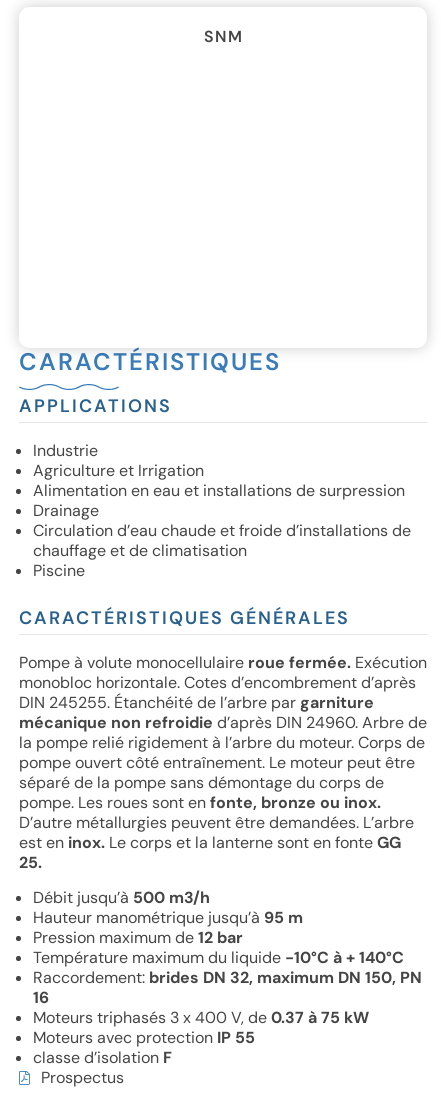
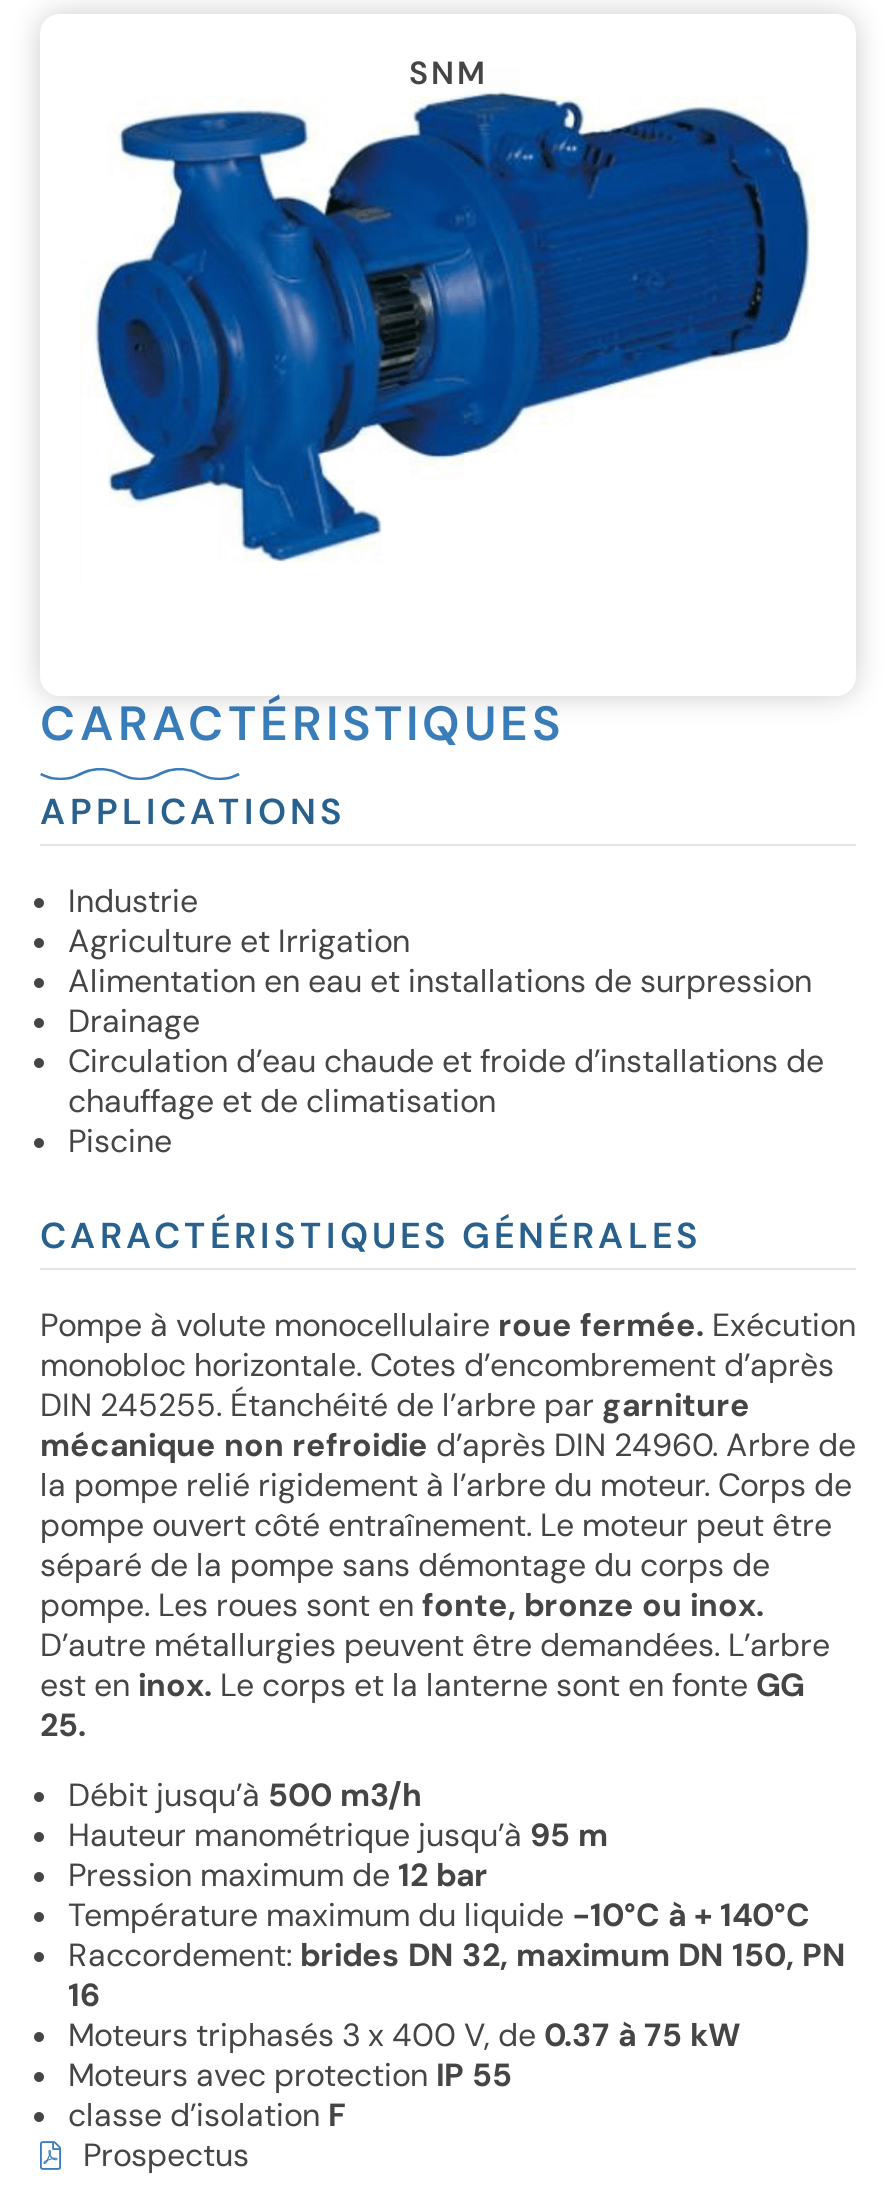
+ [image]
